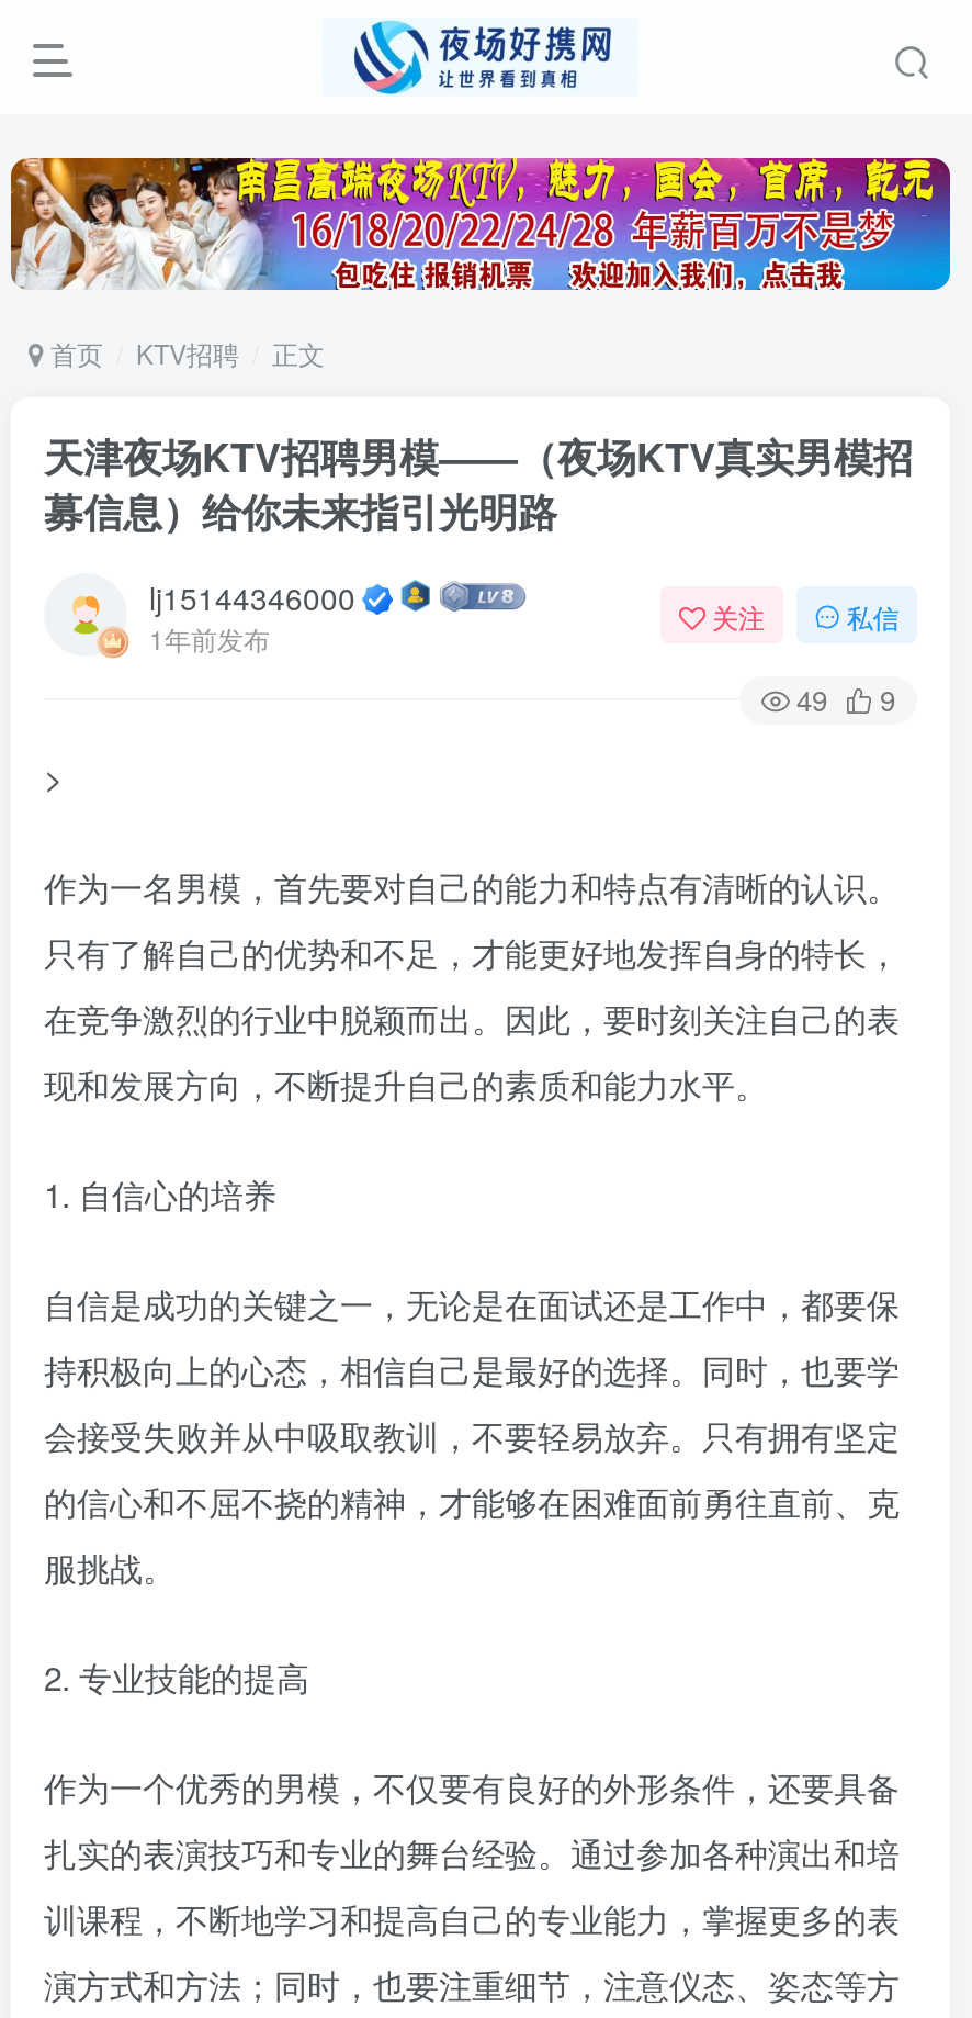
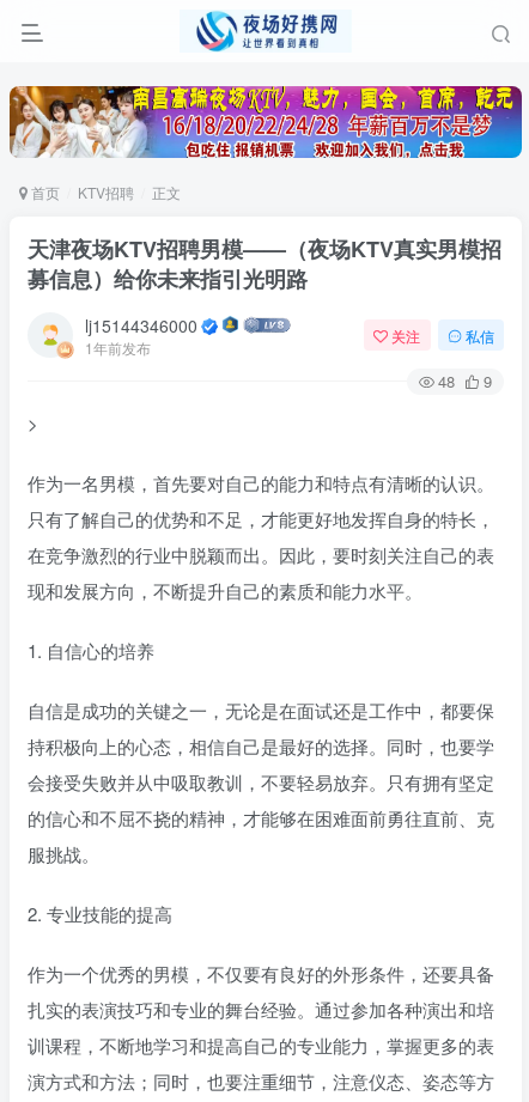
- 49 9
+ 48 9
